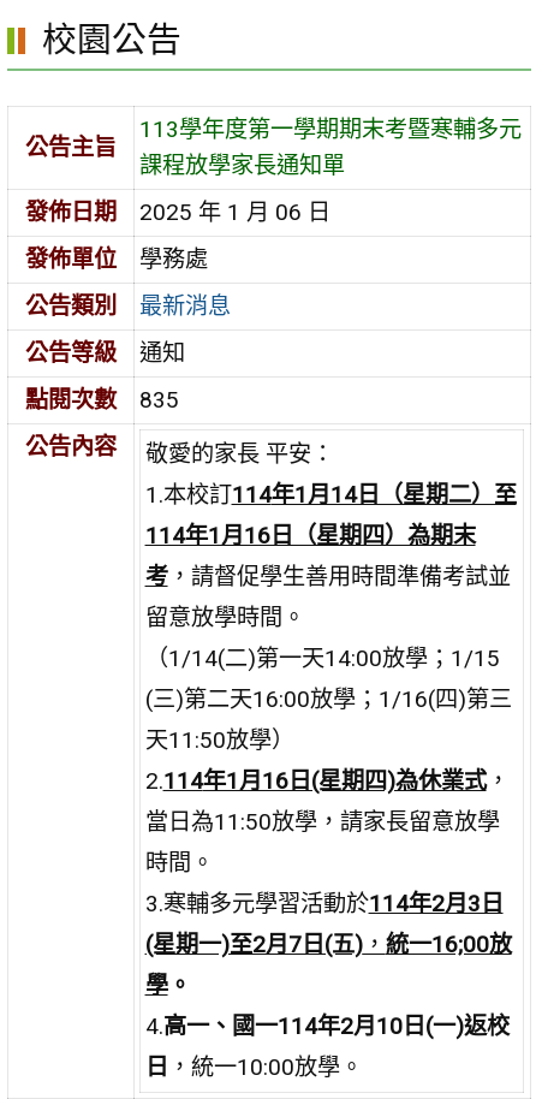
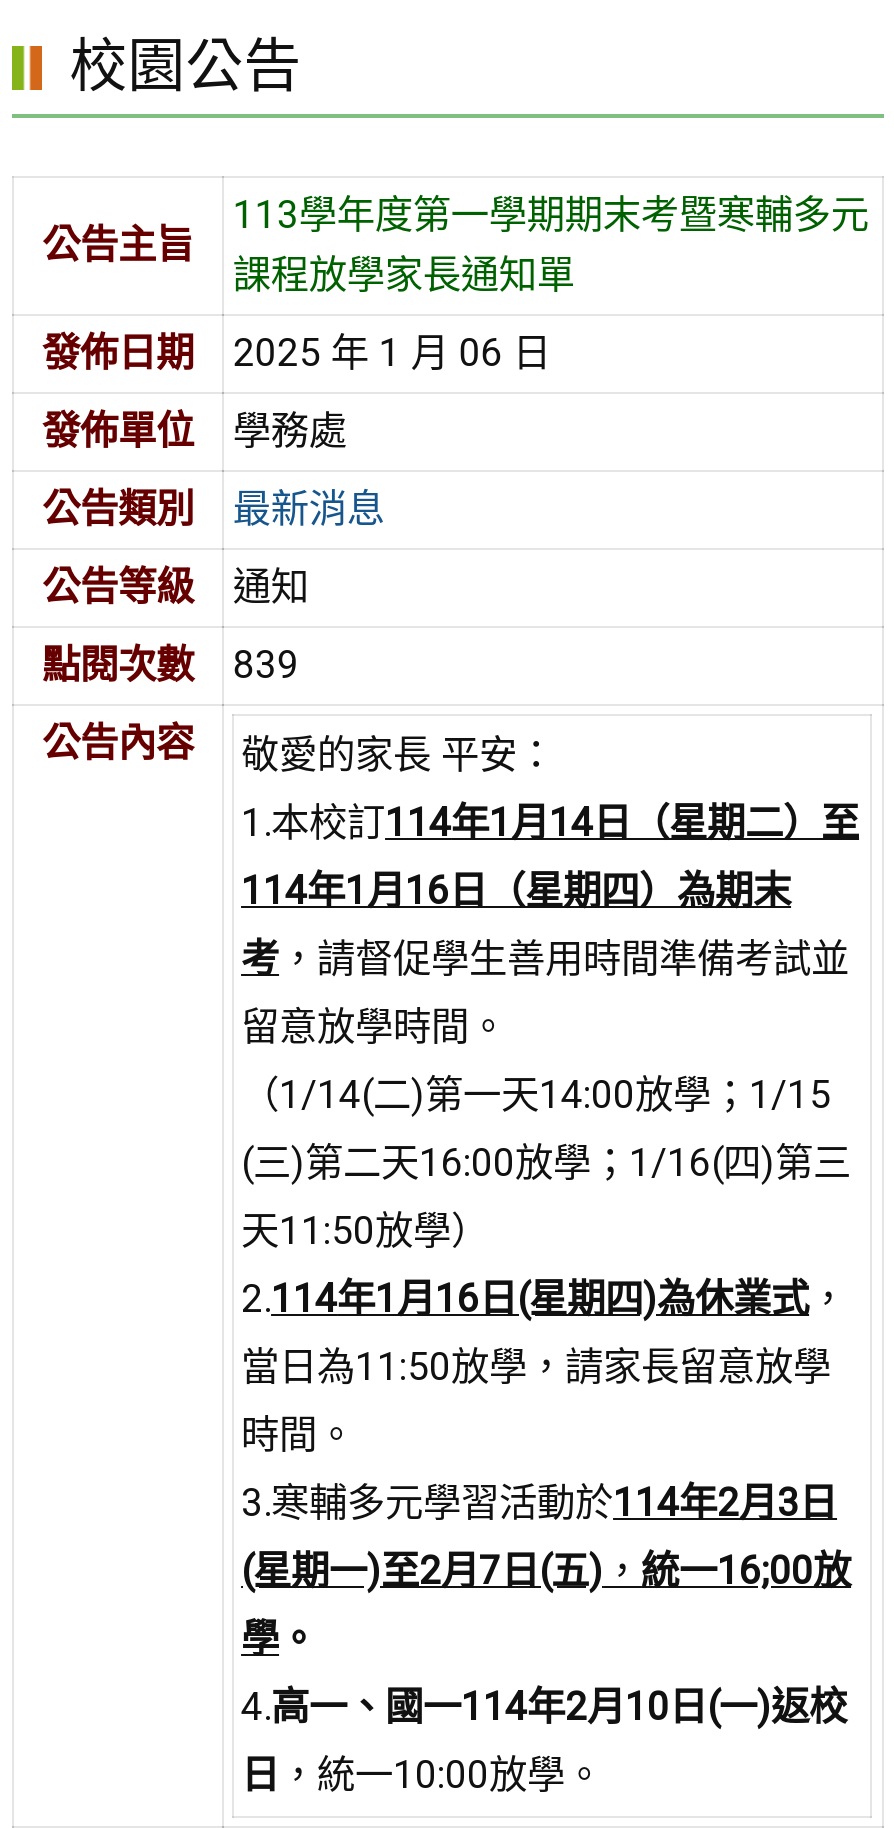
- 點閱次數 835
+ 點閱次數 839
